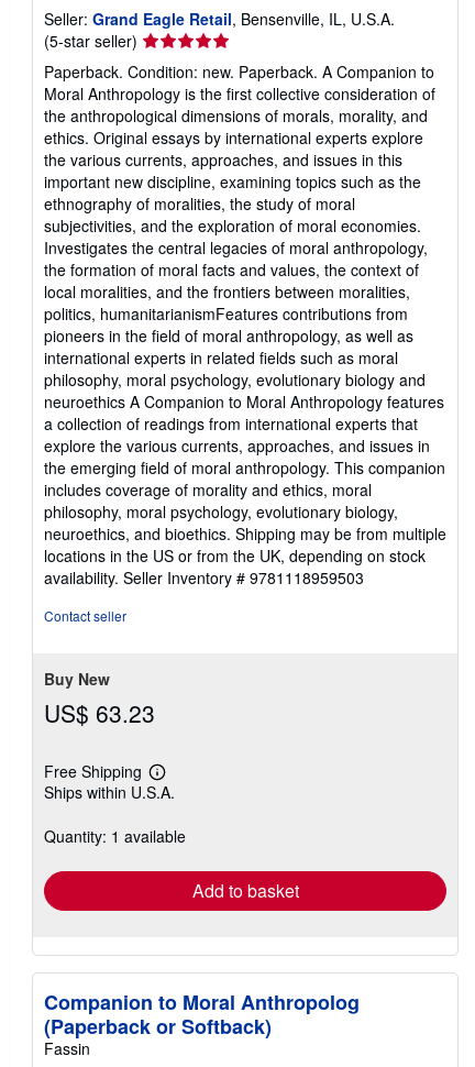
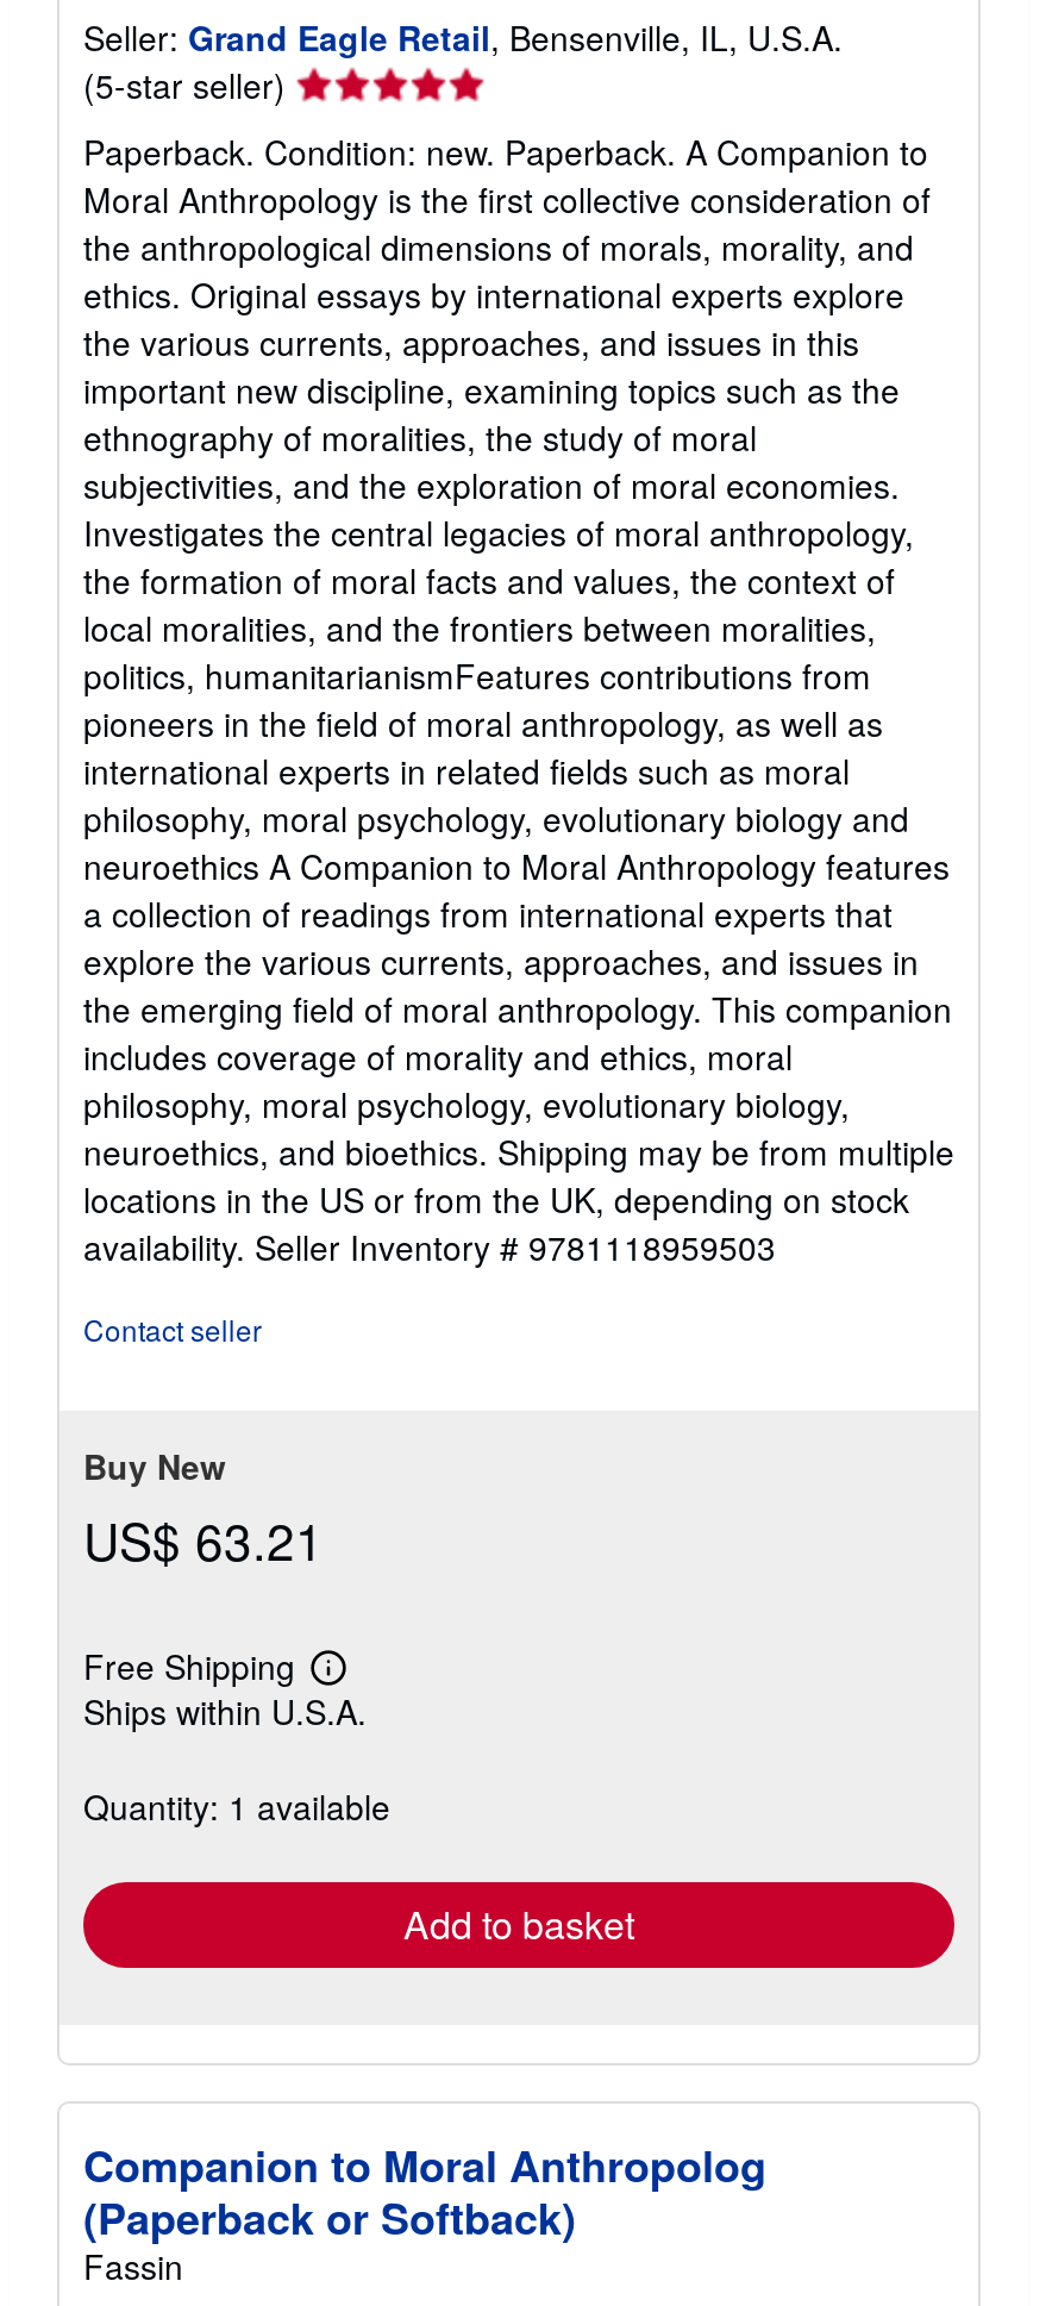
- US$ 63.23
+ US$ 63.21
